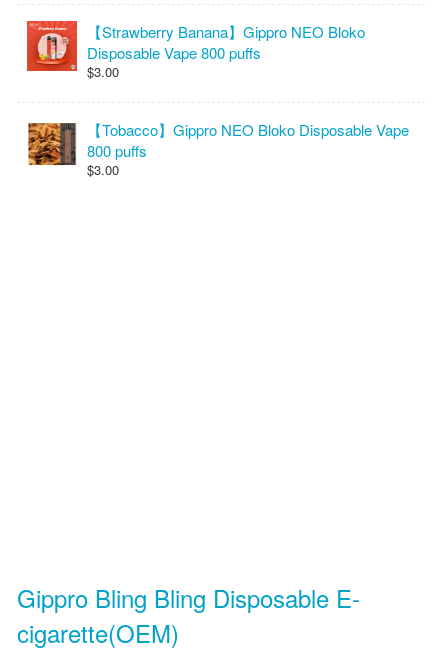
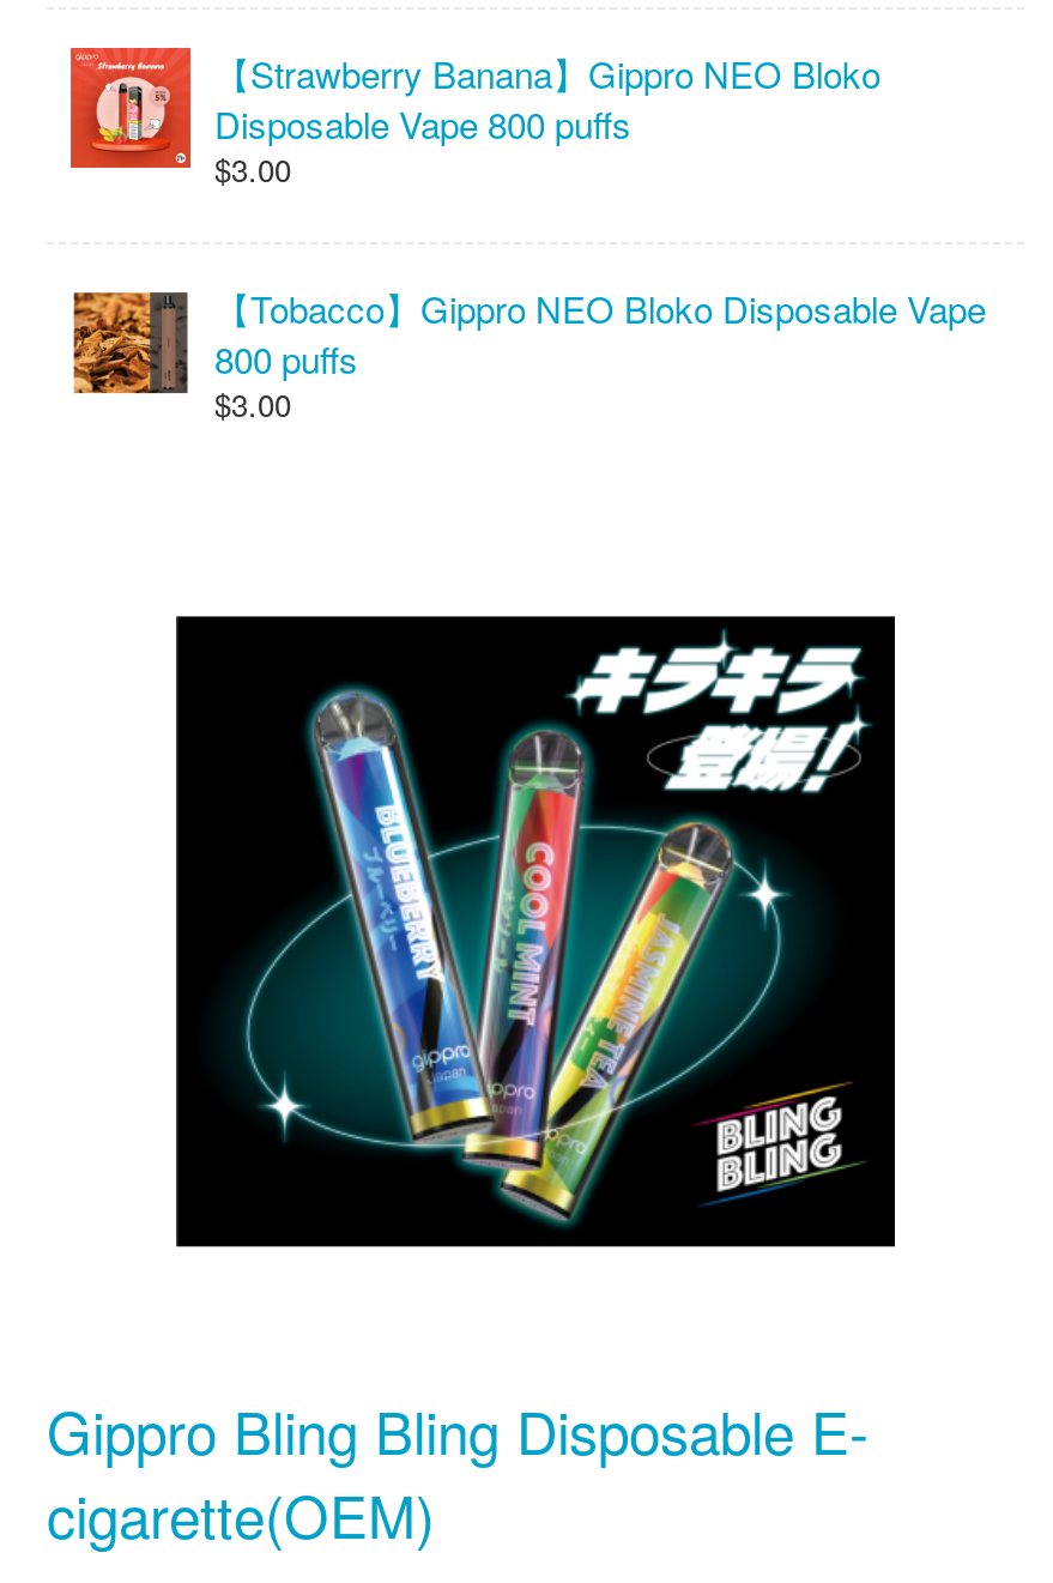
+ [image]
